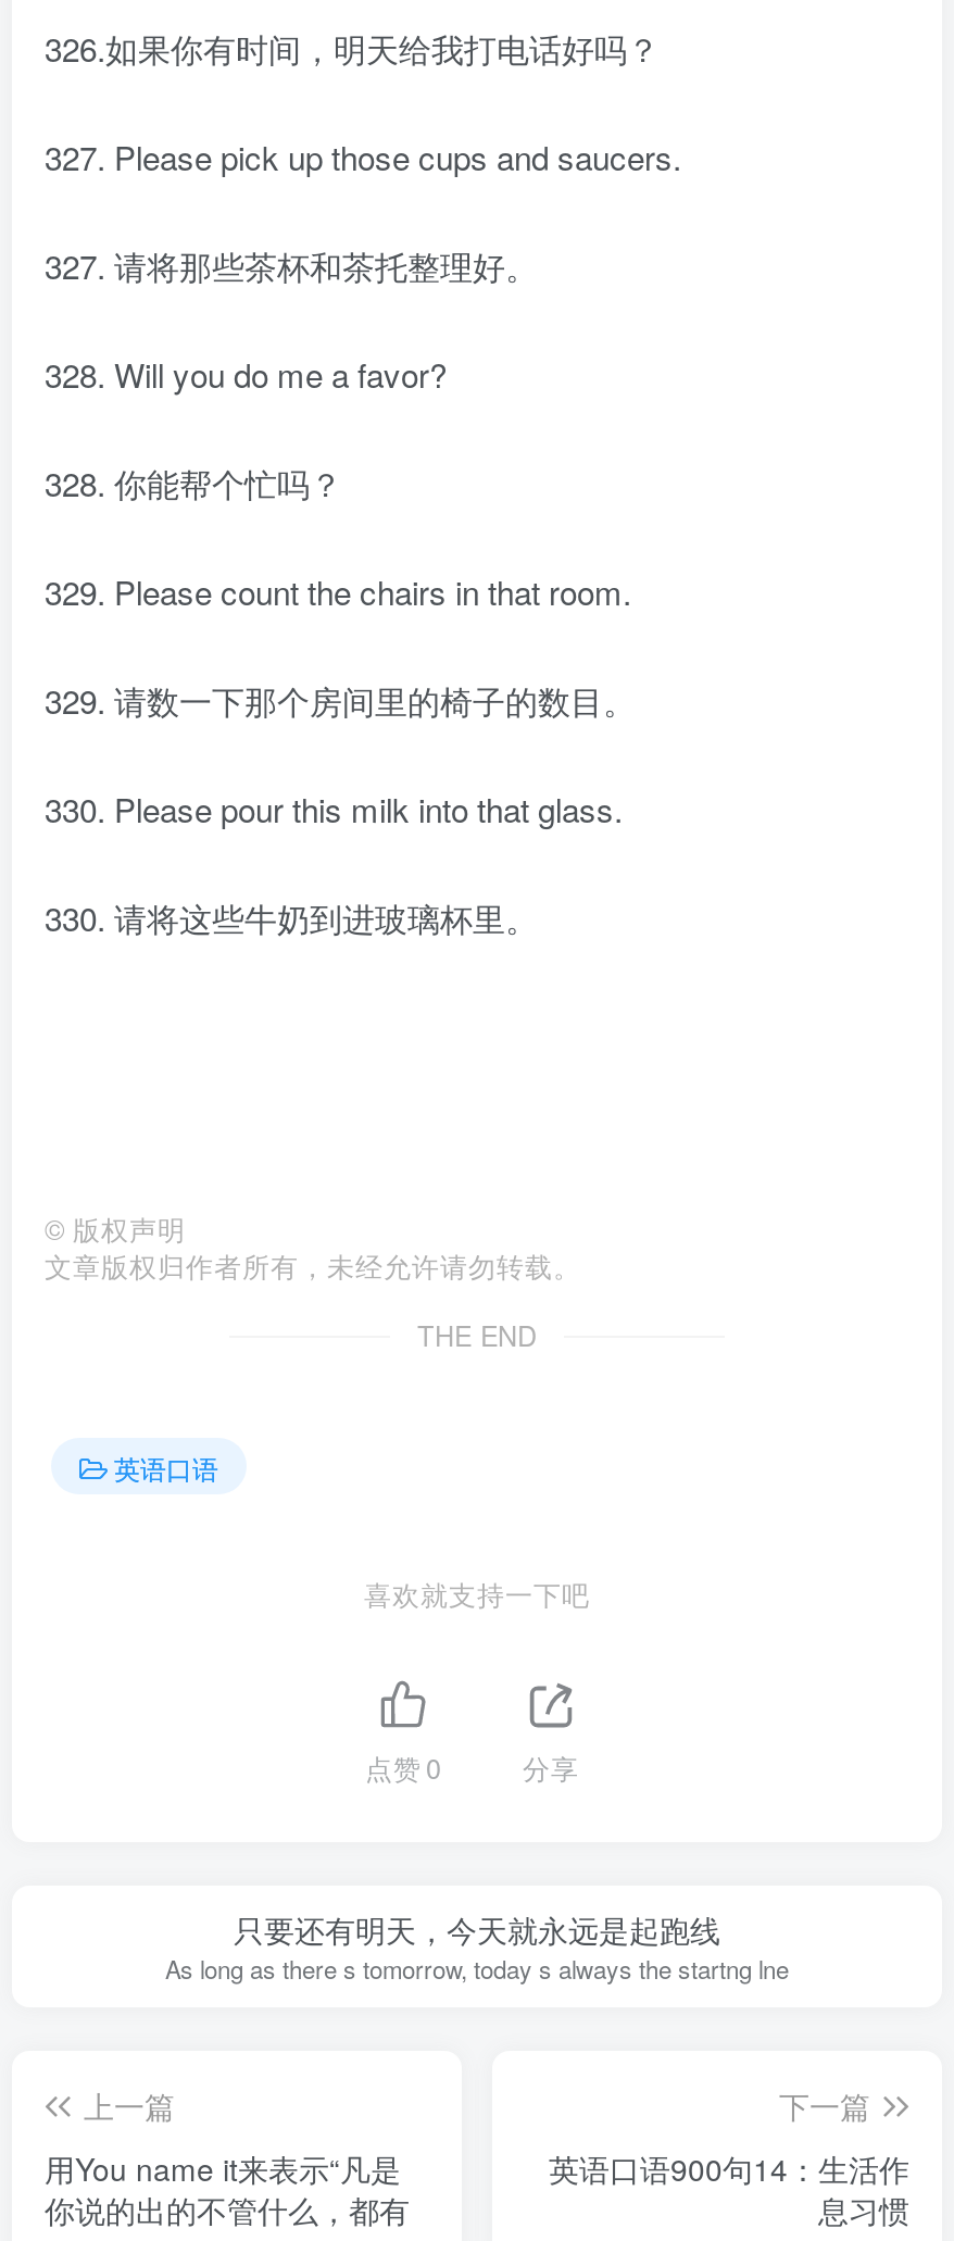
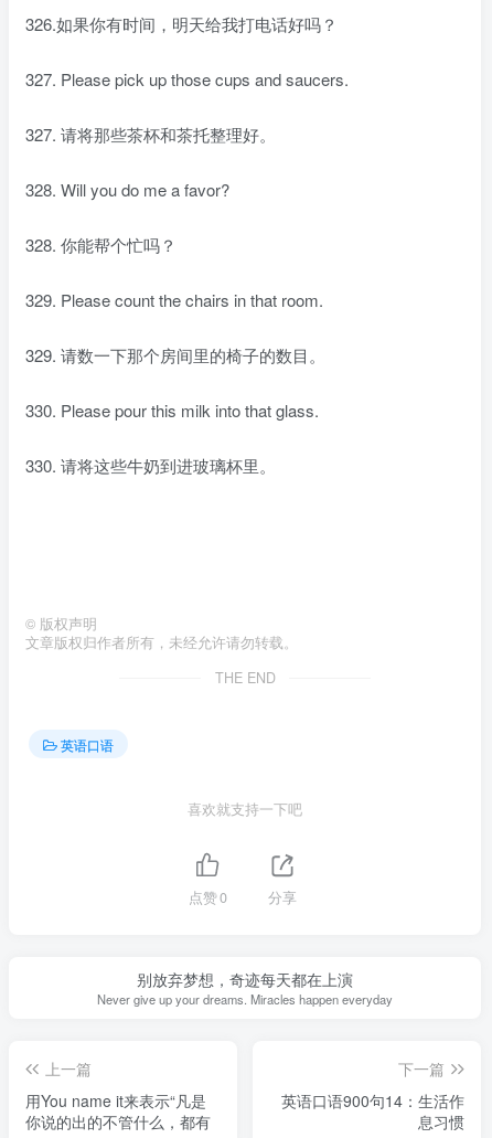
- 只要还有明天，今天就永远是起跑线
- As long as there s tomorrow, today s always the startng lne
+ 别放弃梦想，奇迹每天都在上演
+ Never give up your dreams. Miracles happen everyday
